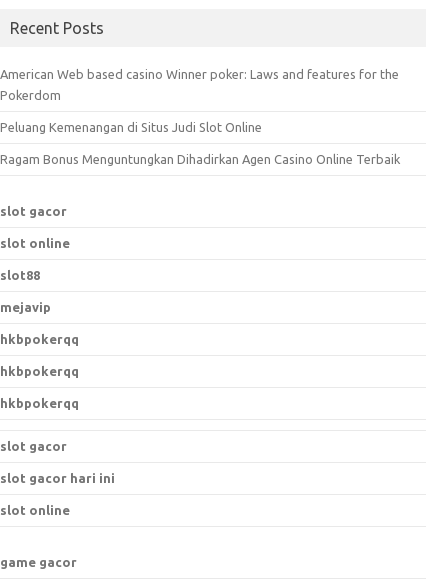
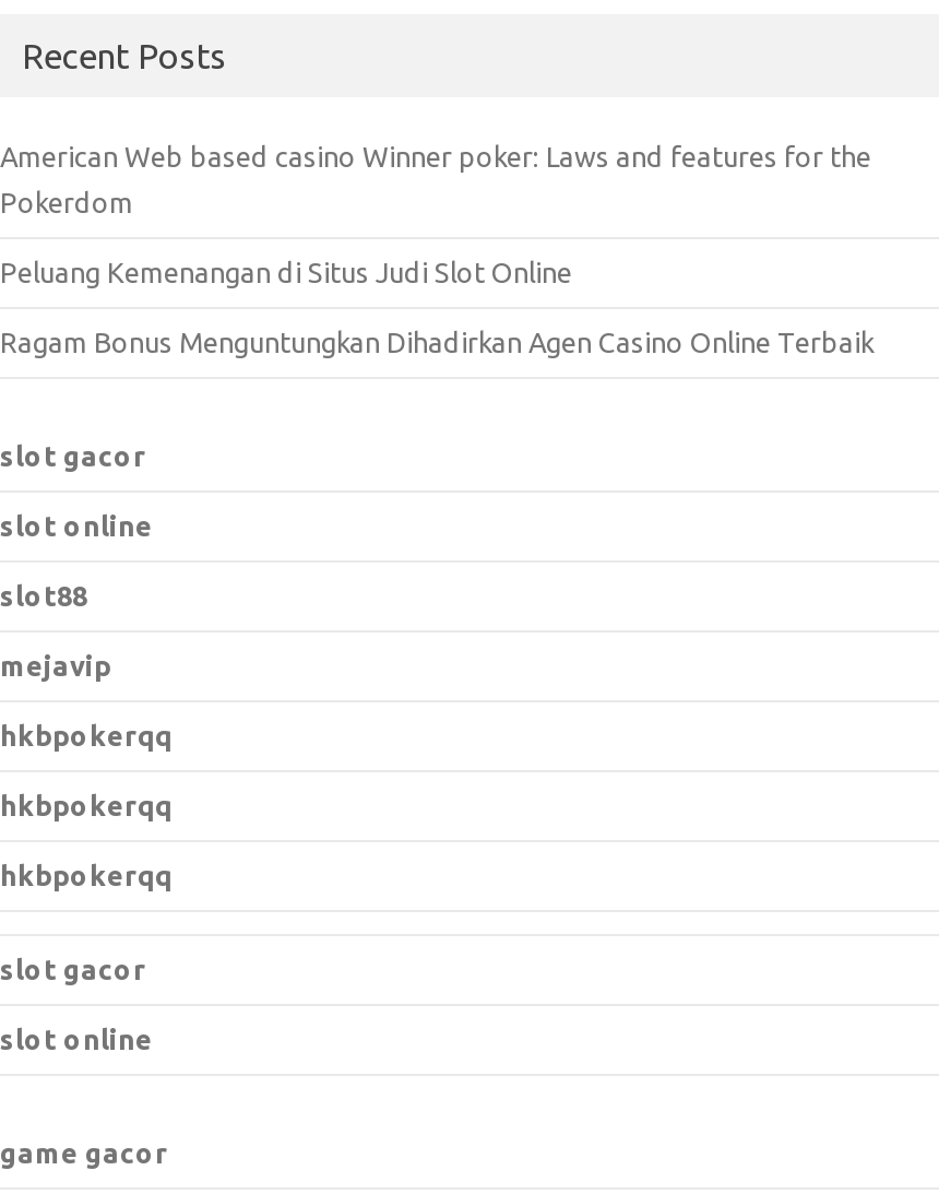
- slot gacor hari ini
